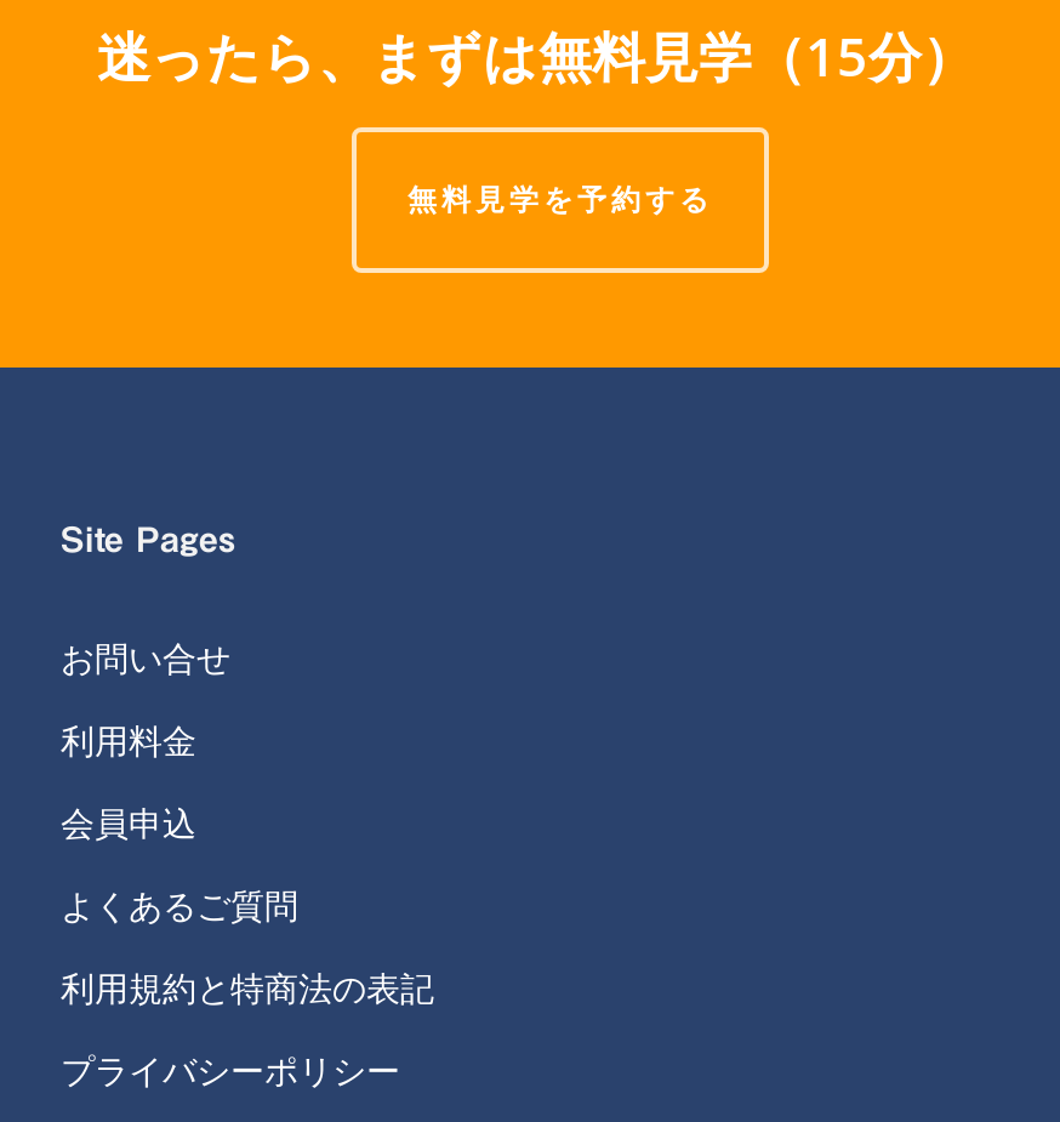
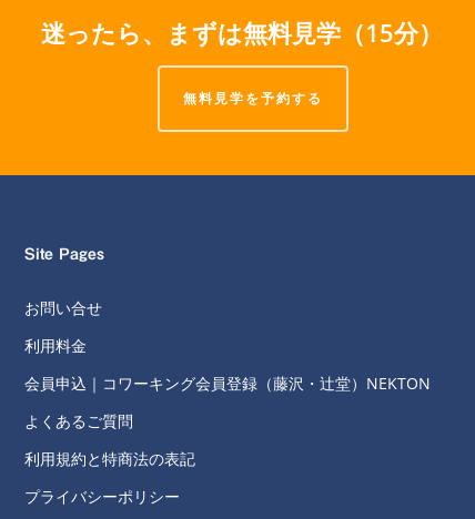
- 会員申込
+ 会員申込｜コワーキング会員登録（藤沢・辻堂）NEKTON
